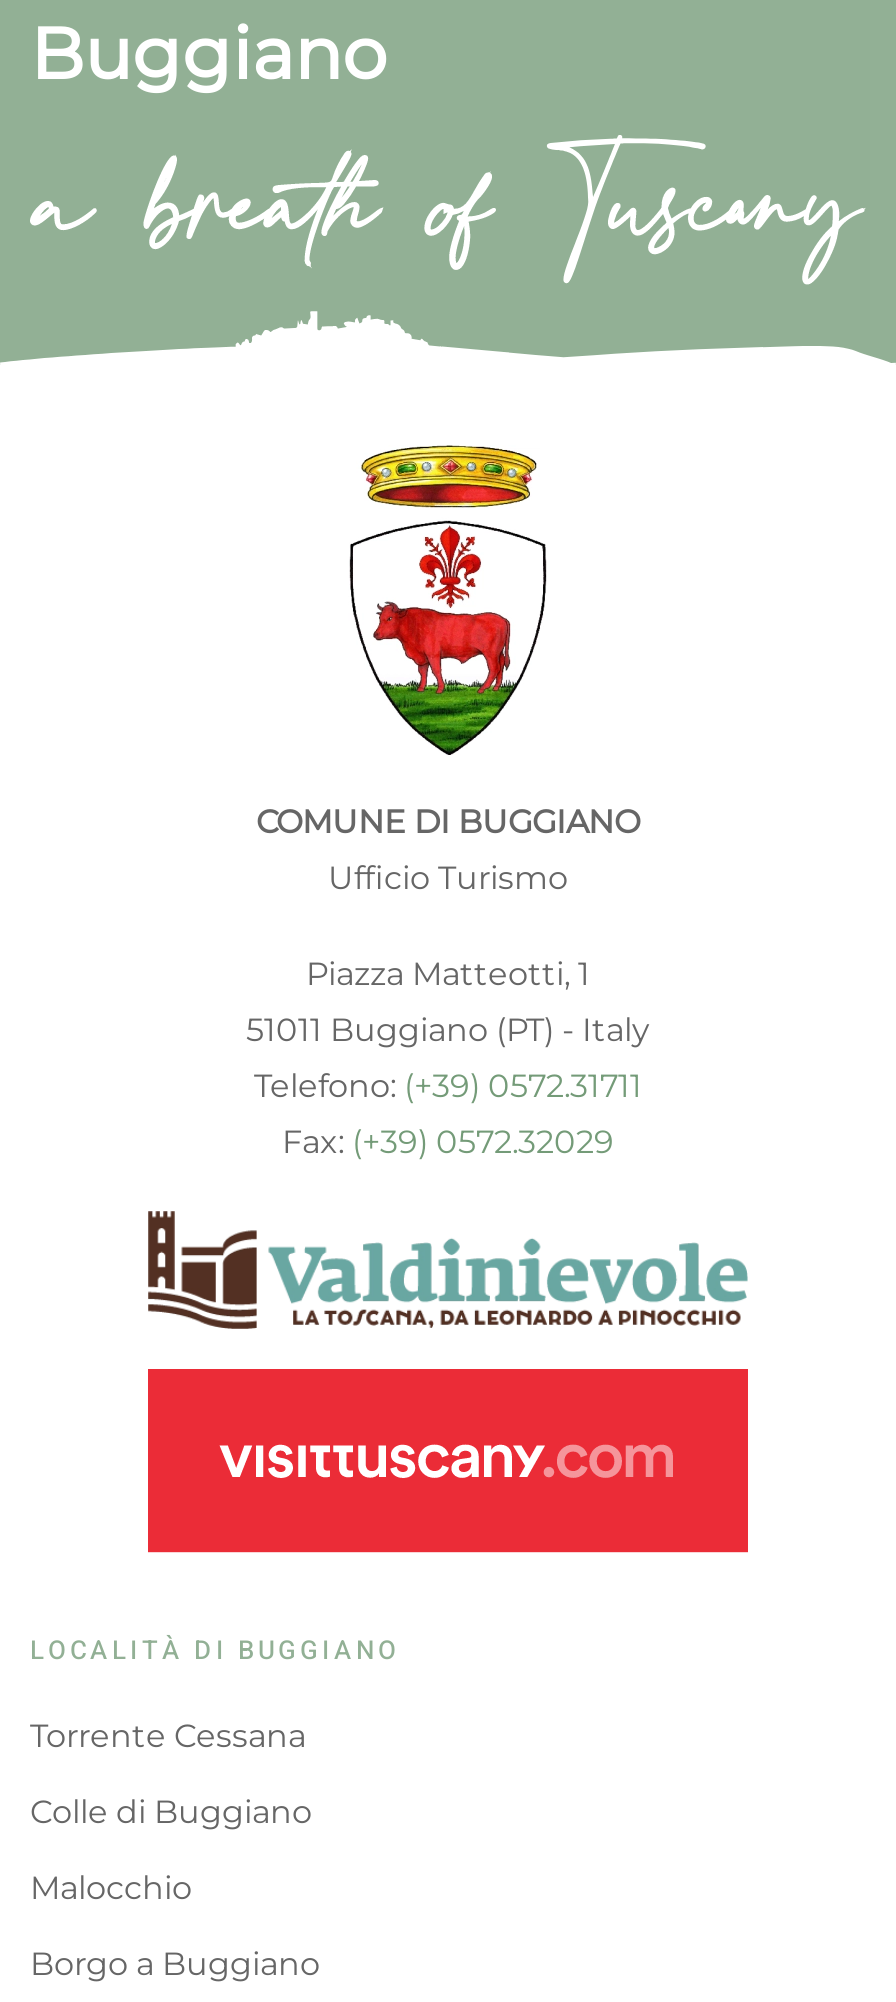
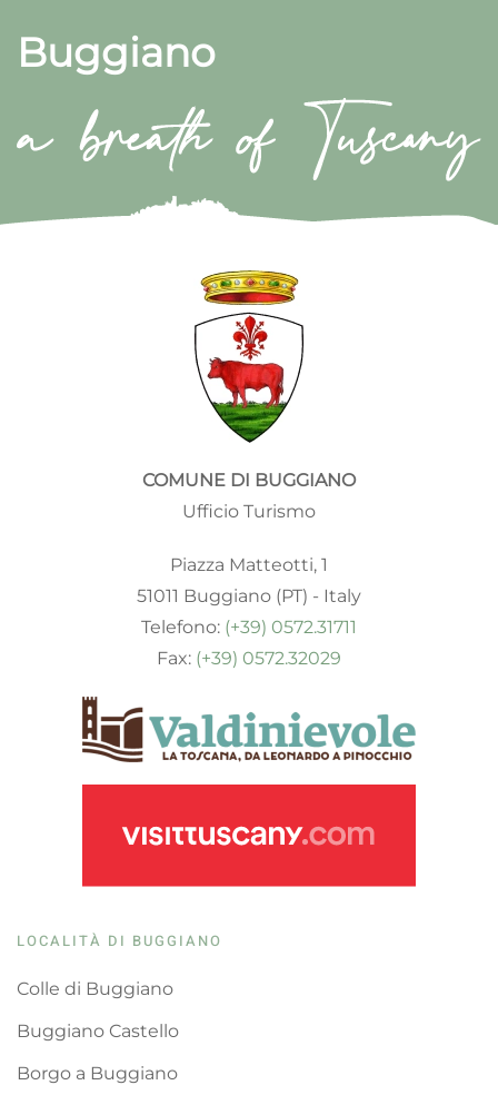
- Torrente Cessana

- Malocchio
+ Buggiano Castello
